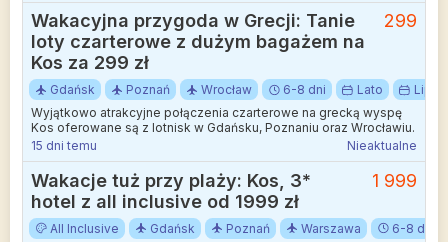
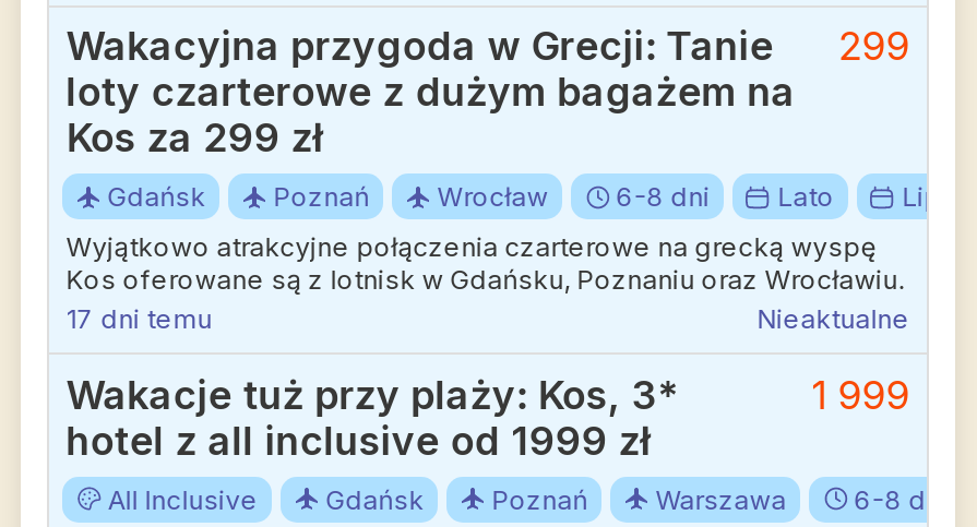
- 15 dni temu
+ 17 dni temu
